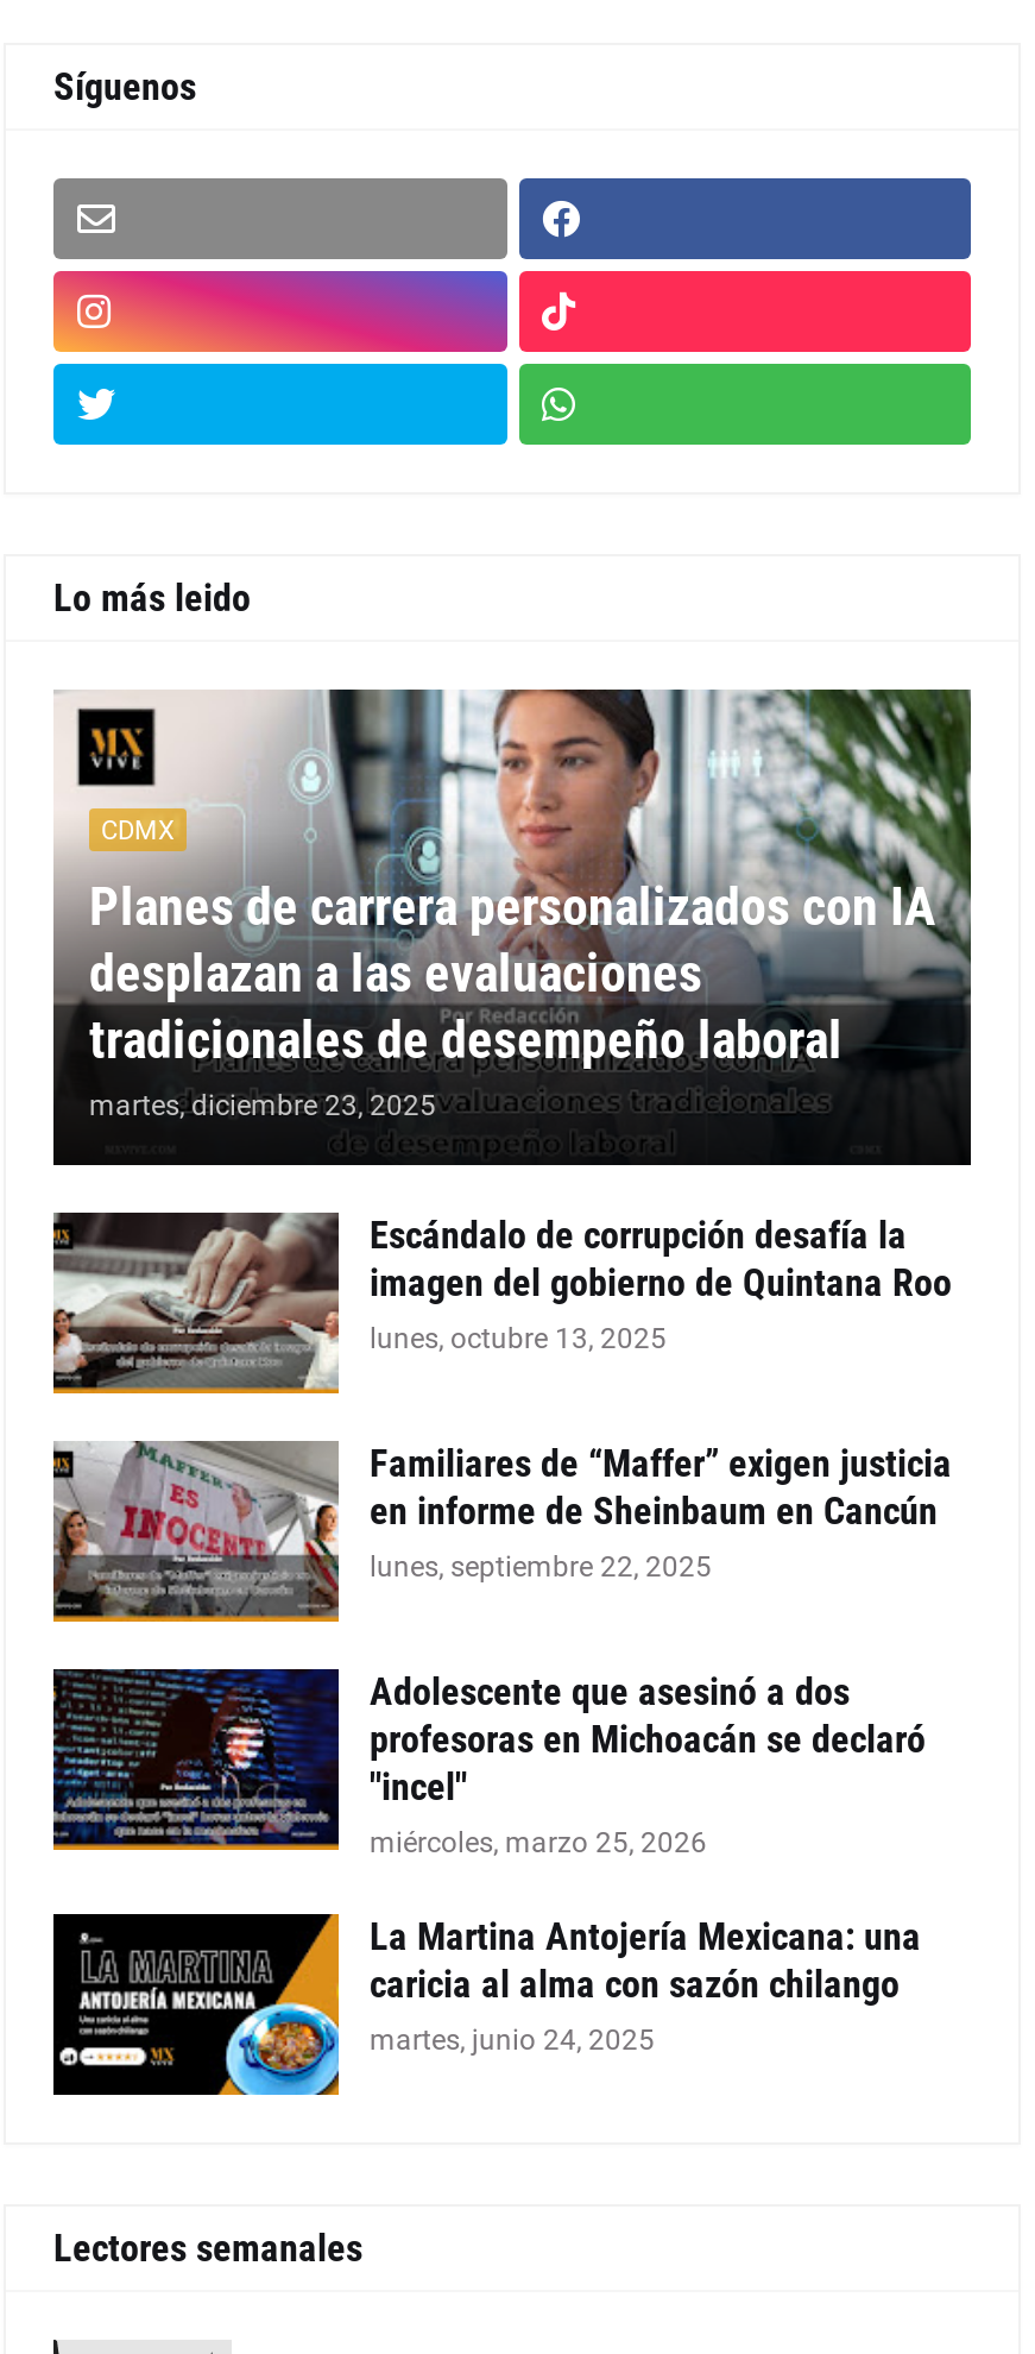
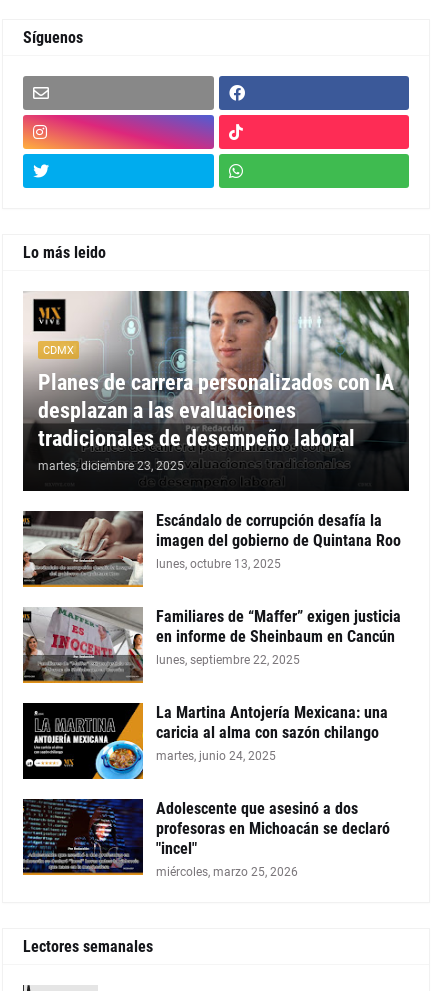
moved down: [image] | Adolescente que asesinó a dos | profesoras en Michoacán se declaró | "incel" | miércoles, marzo 25, 2026

moved up: [image] | La Martina Antojería Mexicana: una | caricia al alma con sazón chilango | martes, junio 24, 2025
